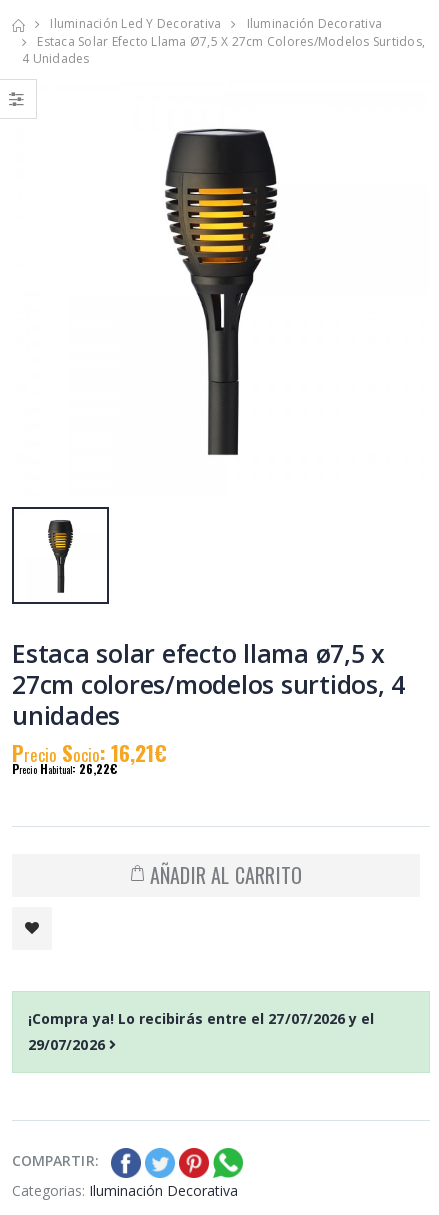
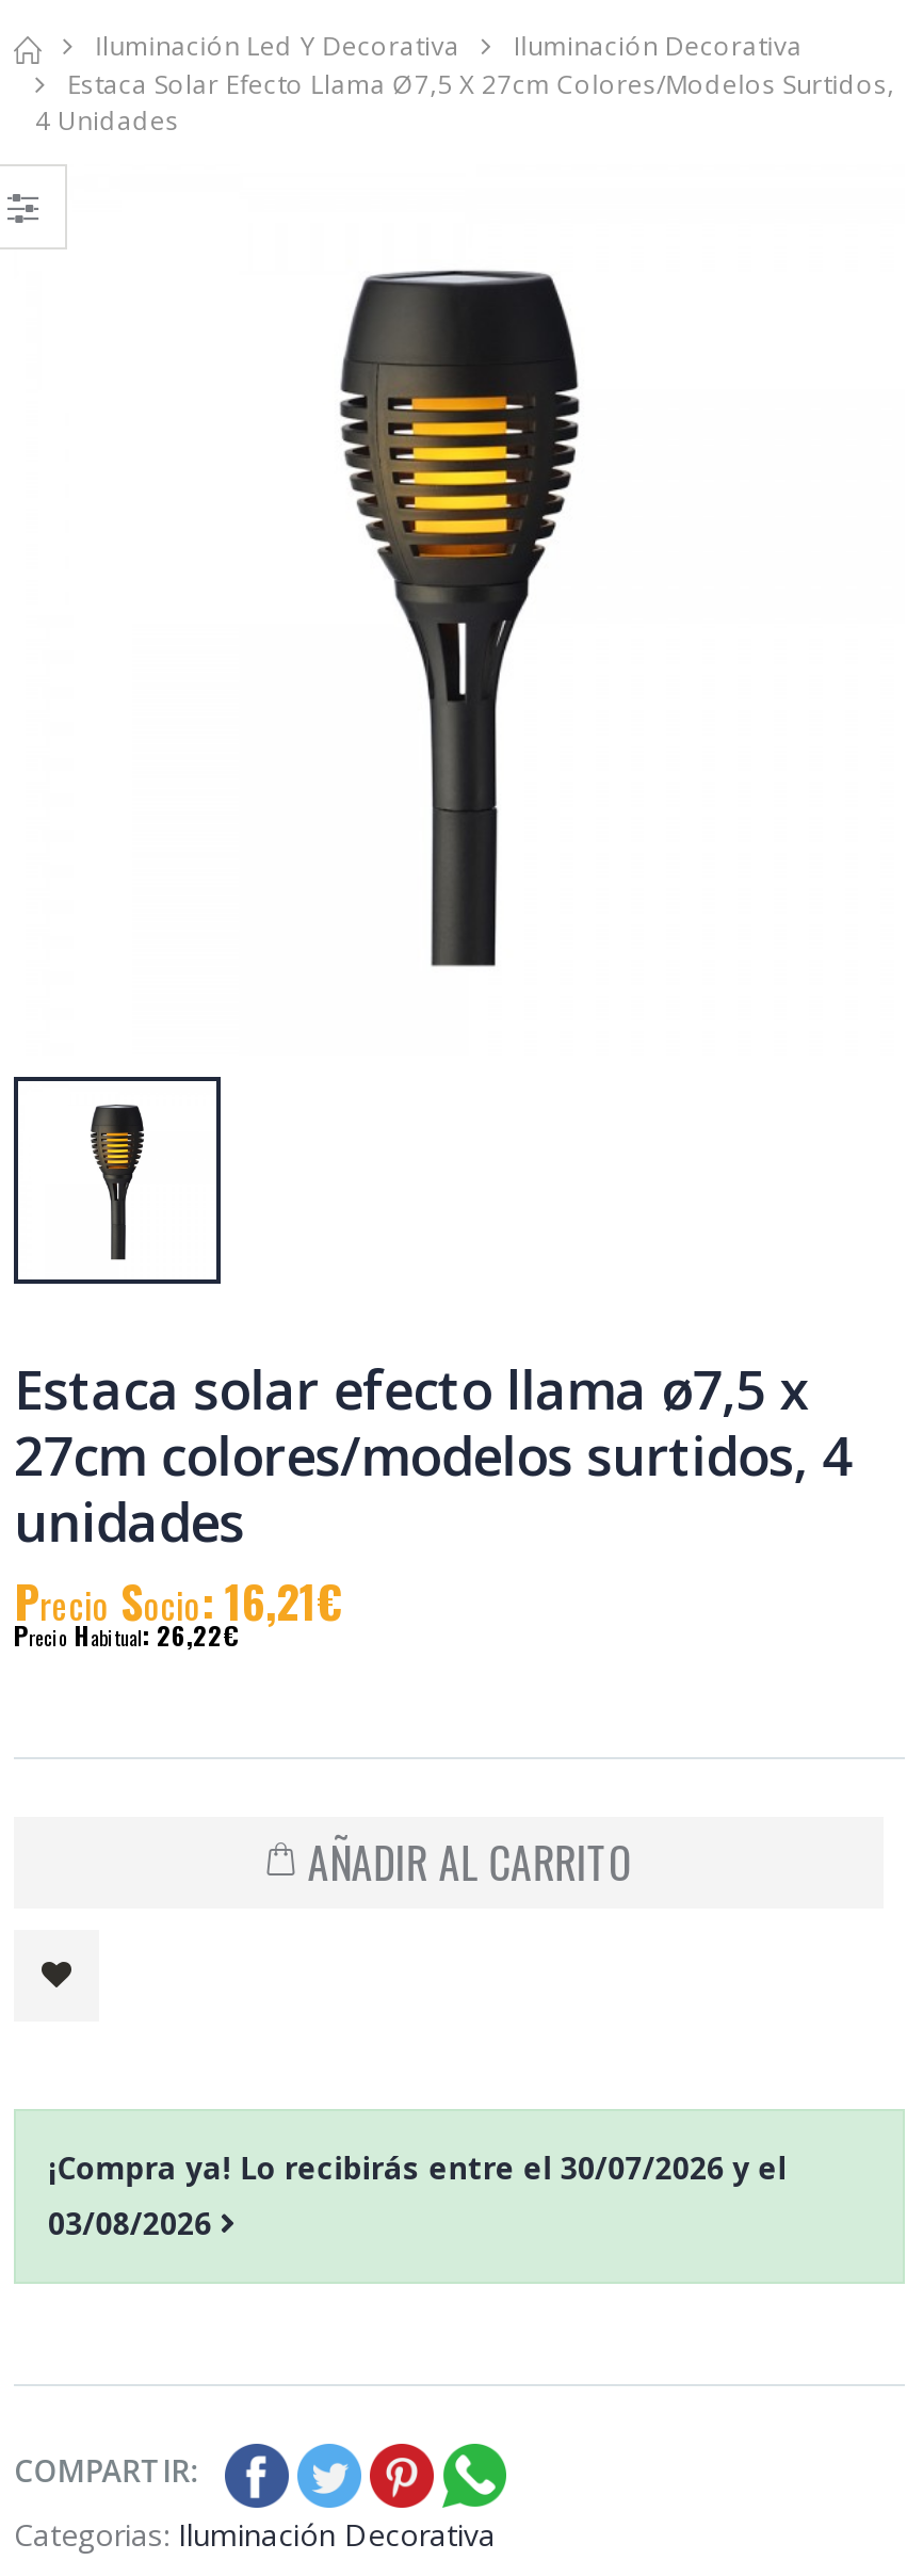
- ¡Compra ya! Lo recibirás entre el 27/07/2026 y el
+ ¡Compra ya! Lo recibirás entre el 30/07/2026 y el

- 29/07/2026
+ 03/08/2026
